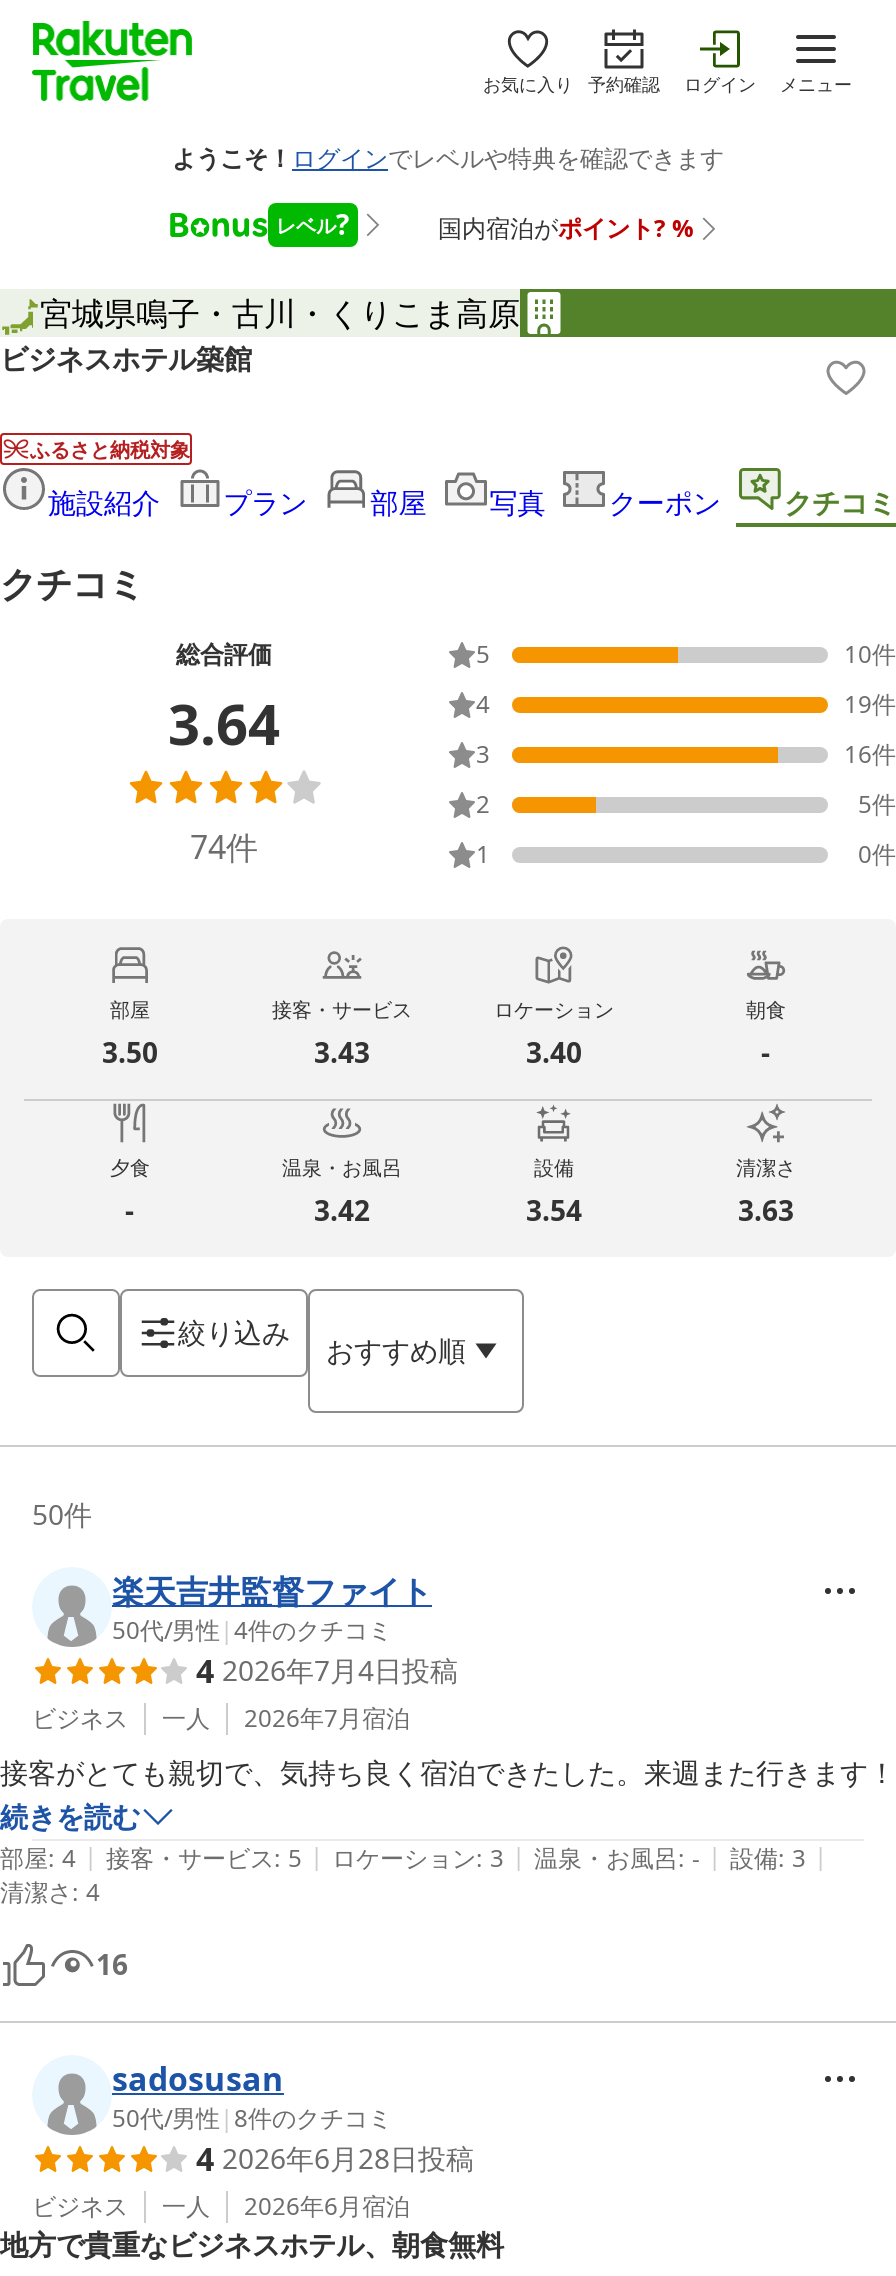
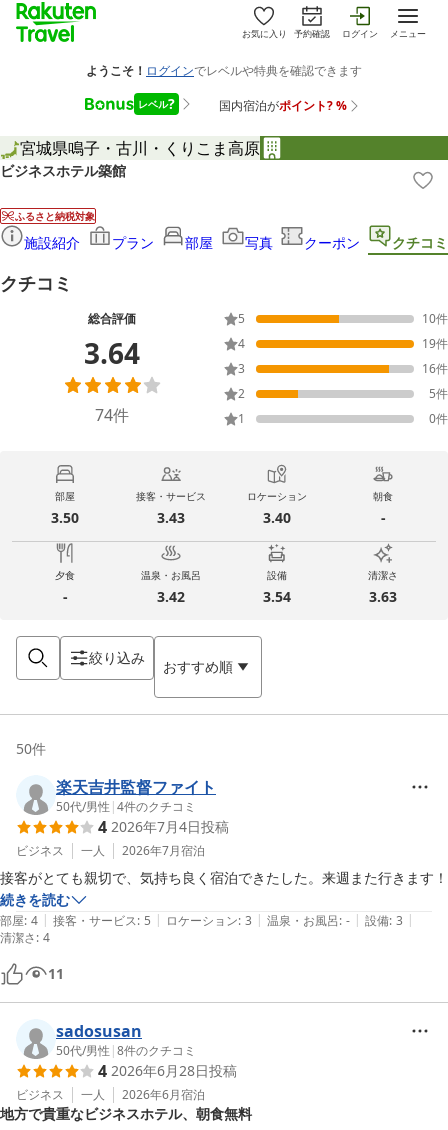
- 16
+ 11
